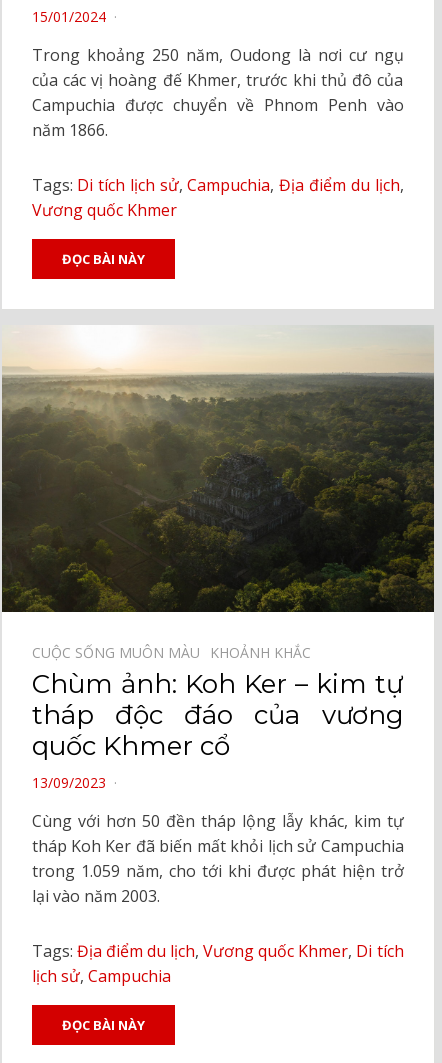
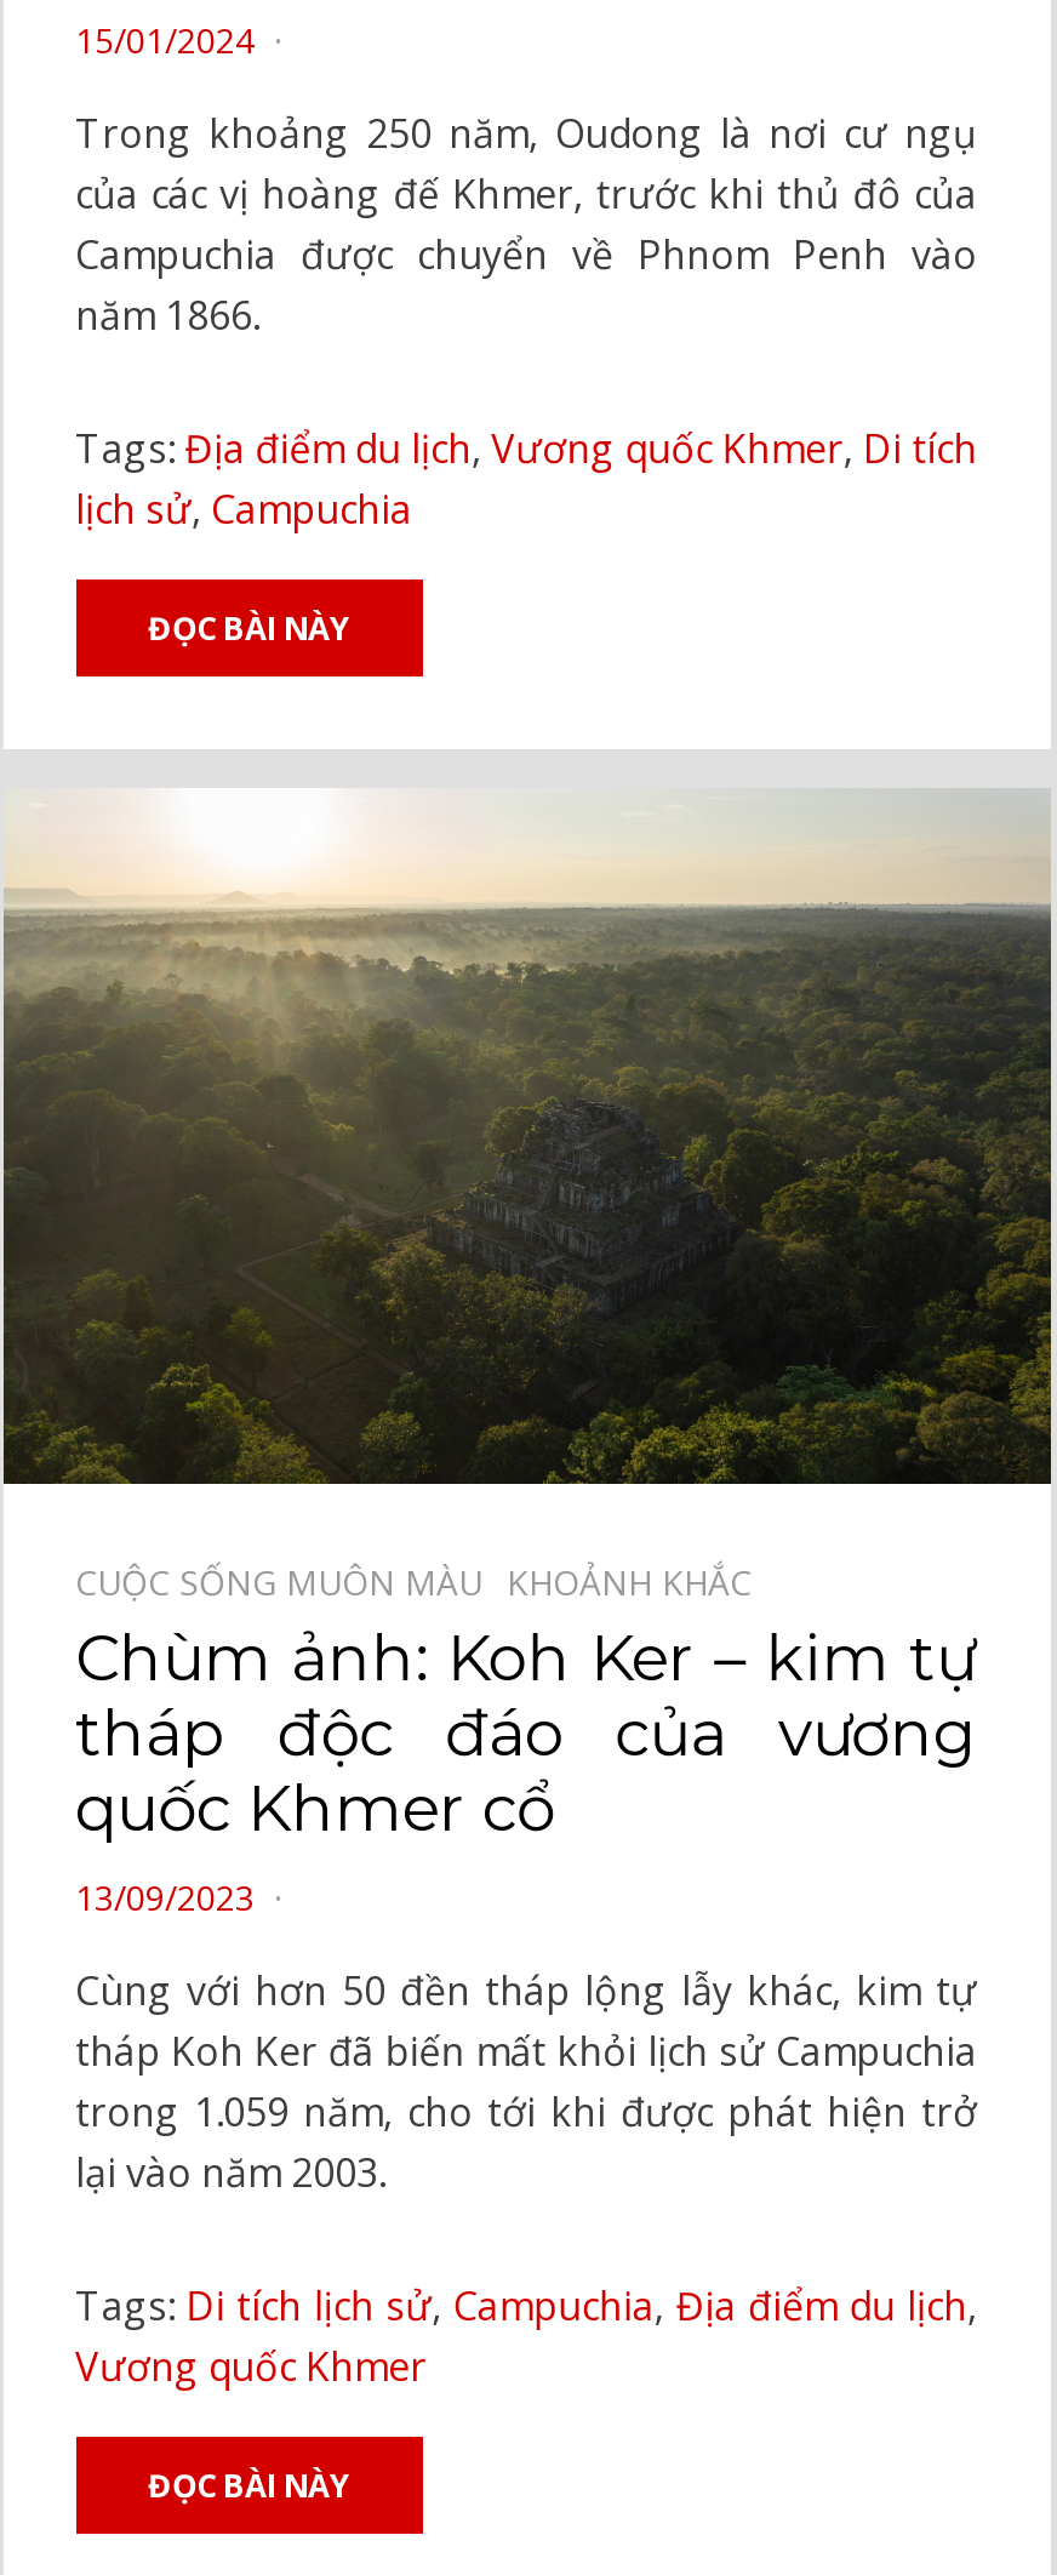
moved down: Tags: Di tích lịch sử, Campuchia, Địa điểm du lịch, | Vương quốc Khmer

moved up: Tags: Địa điểm du lịch, Vương quốc Khmer, Di tích | lịch sử, Campuchia
